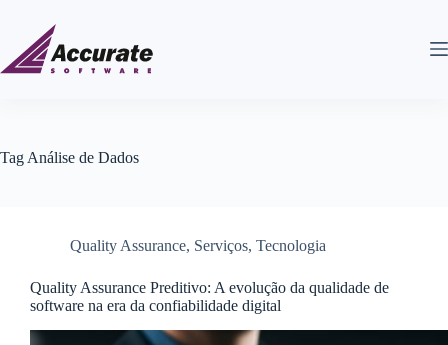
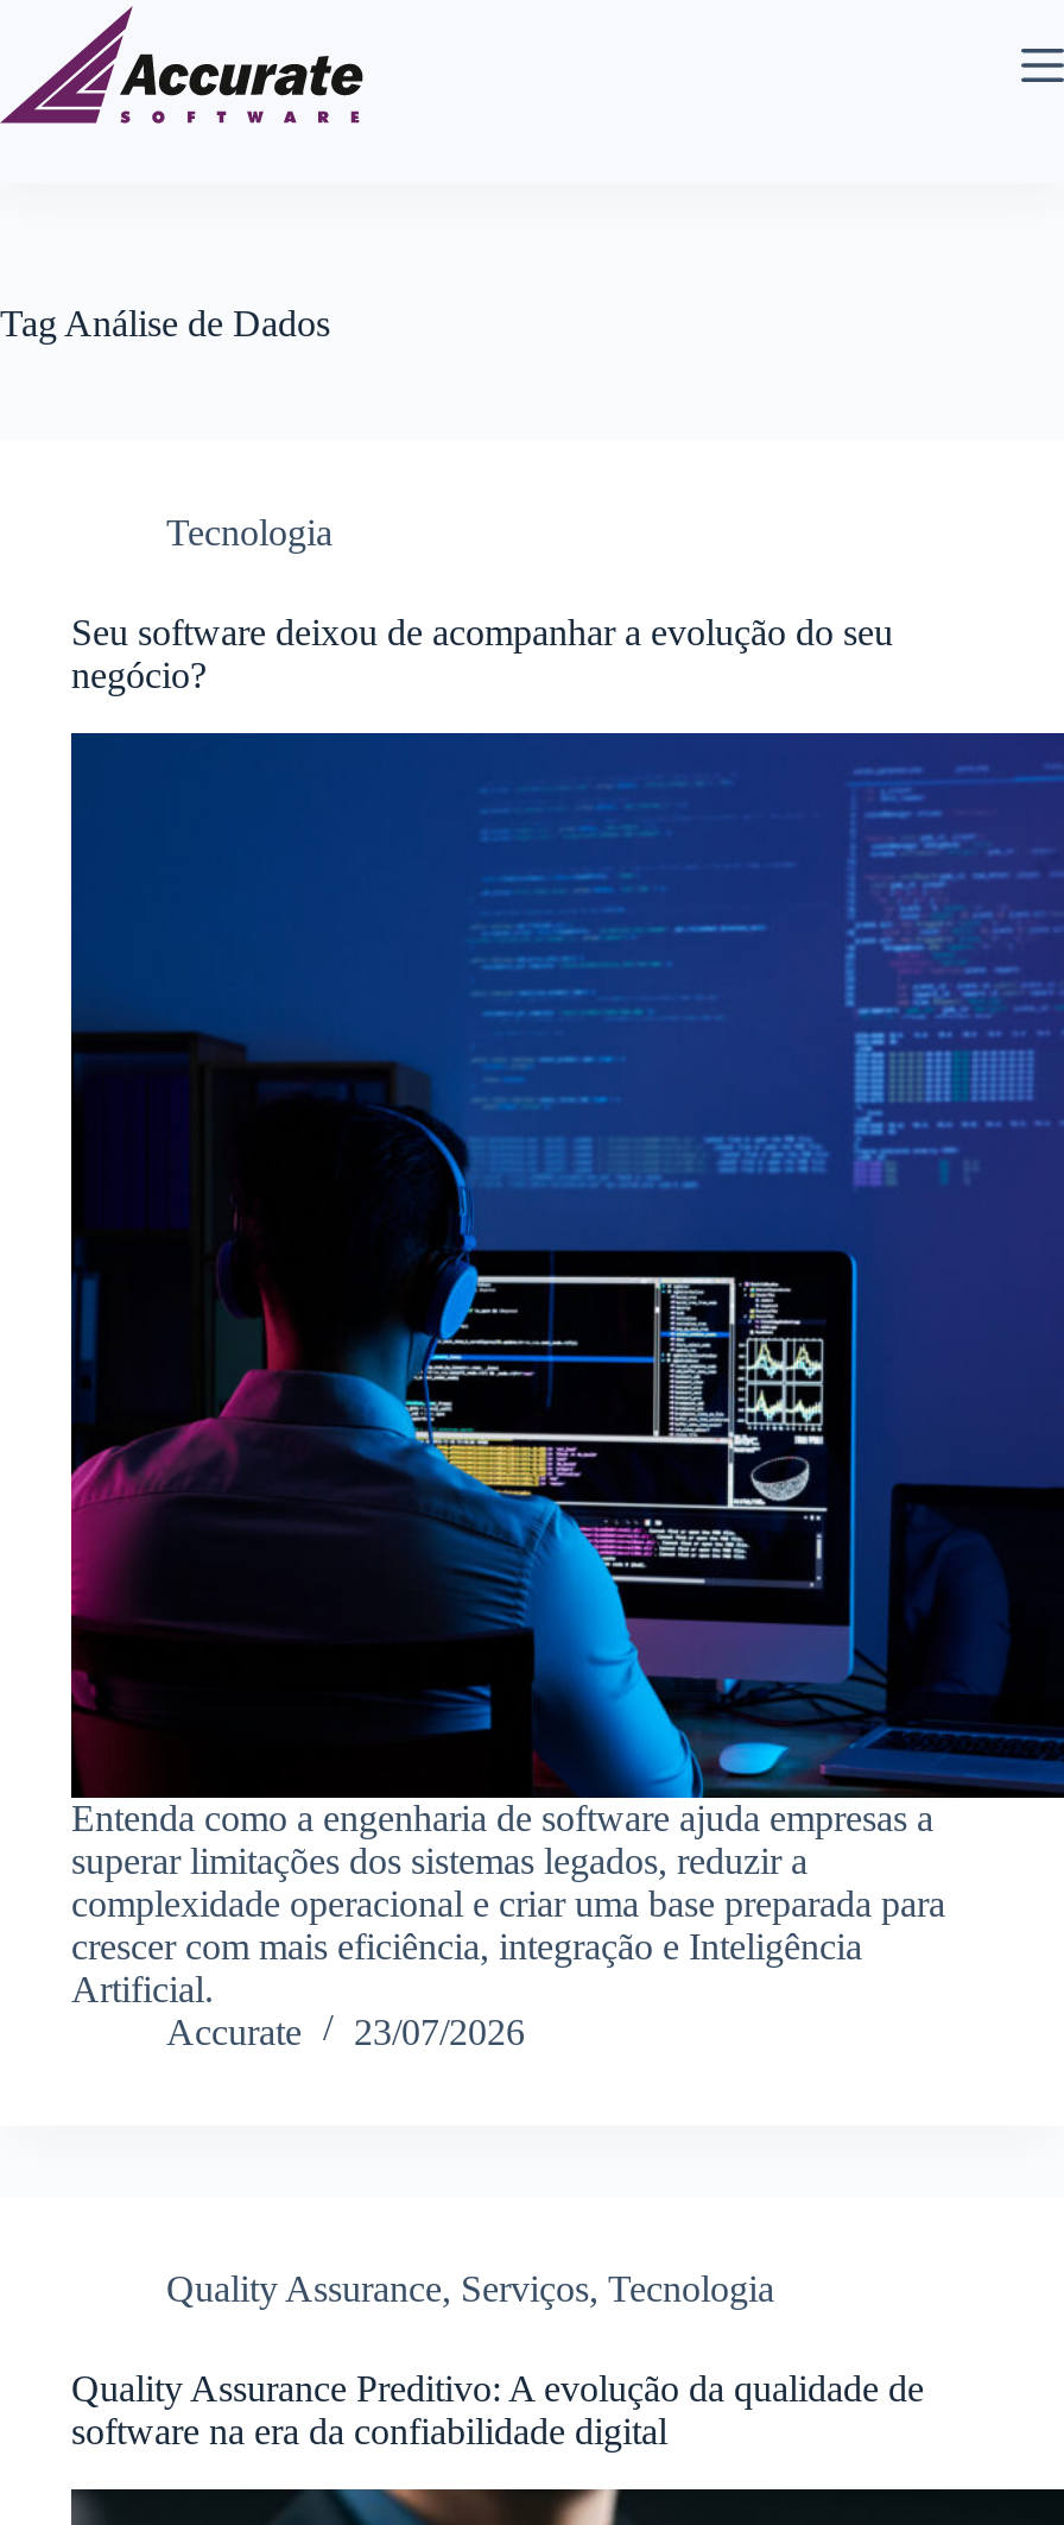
+ [image]
+ Entenda como a engenharia de software ajuda empresas a
+ superar limitações dos sistemas legados, reduzir a
+ complexidade operacional e criar uma base preparada para
+ crescer com mais eficiência, integração e Inteligência
+ Artificial.
+ Accurate
+ 23/07/2026

+ Tecnologia
+ Seu software deixou de acompanhar a evolução do seu
+ negócio?
